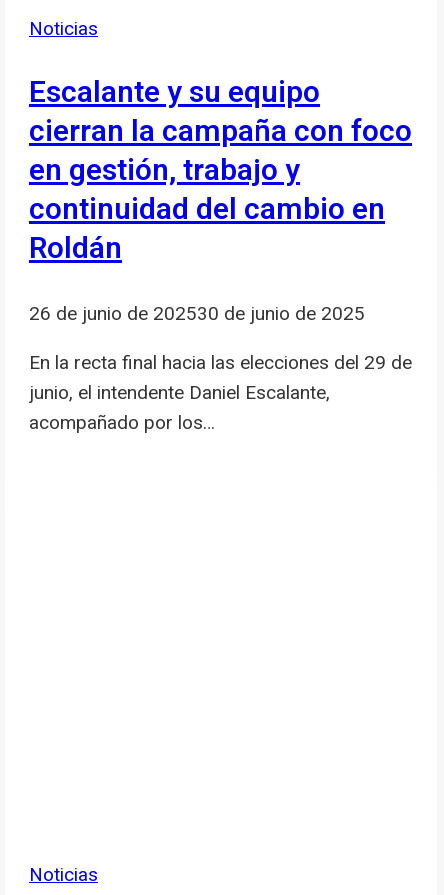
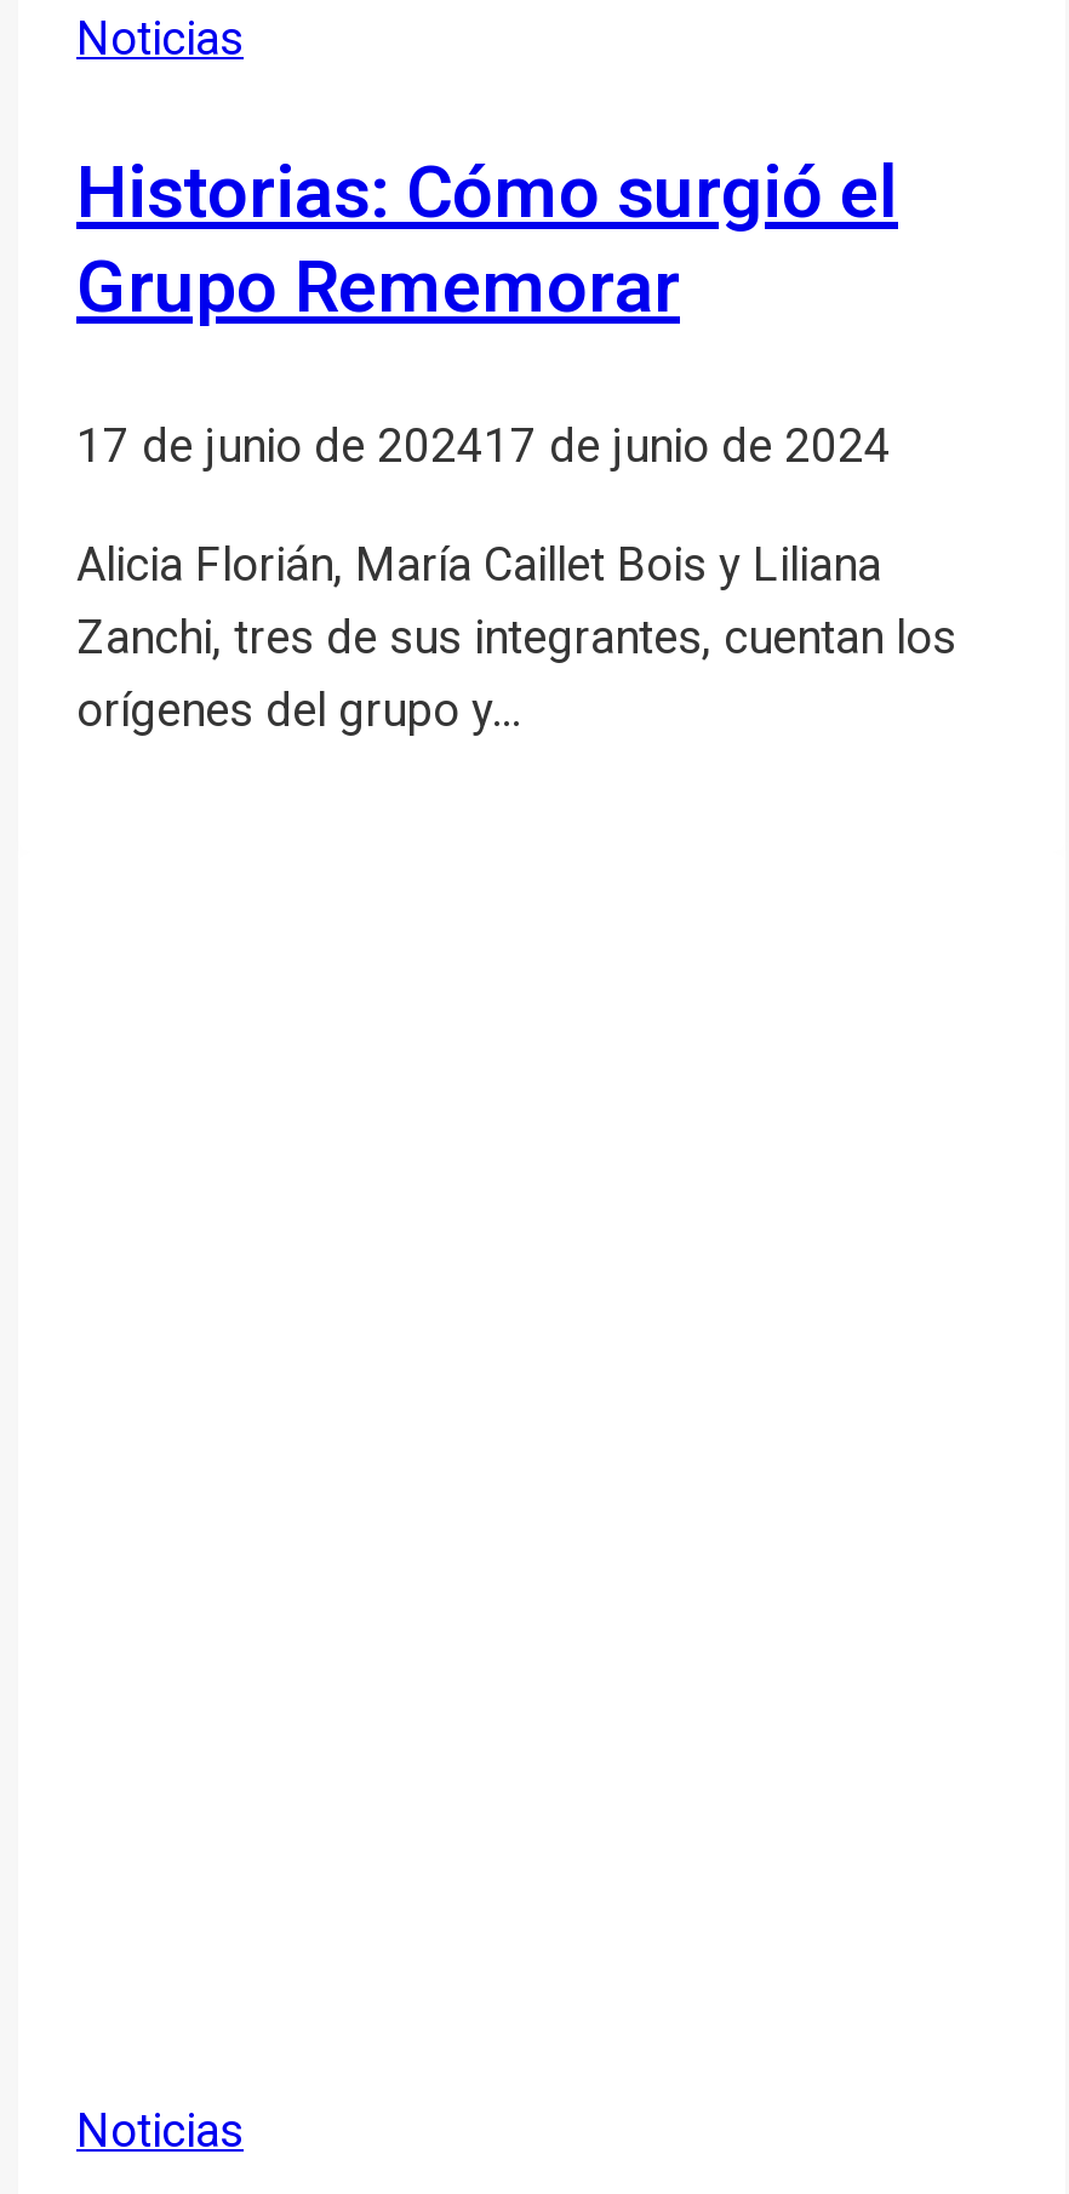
- Escalante y su equipo
- cierran la campaña con foco
- en gestión, trabajo y
- continuidad del cambio en
- Roldán
+ Historias: Cómo surgió el
+ Grupo Rememorar

- 26 de junio de 202530 de junio de 2025
+ 17 de junio de 202417 de junio de 2024

- En la recta final hacia las elecciones del 29 de
- junio, el intendente Daniel Escalante,
- acompañado por los…
+ Alicia Florián, María Caillet Bois y Liliana
+ Zanchi, tres de sus integrantes, cuentan los
+ orígenes del grupo y…
